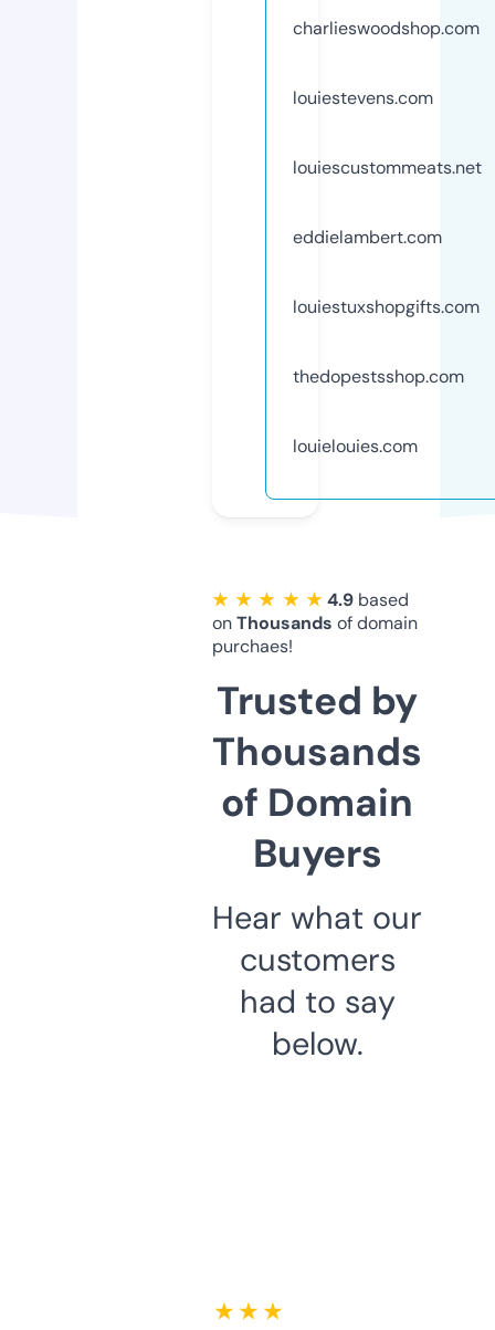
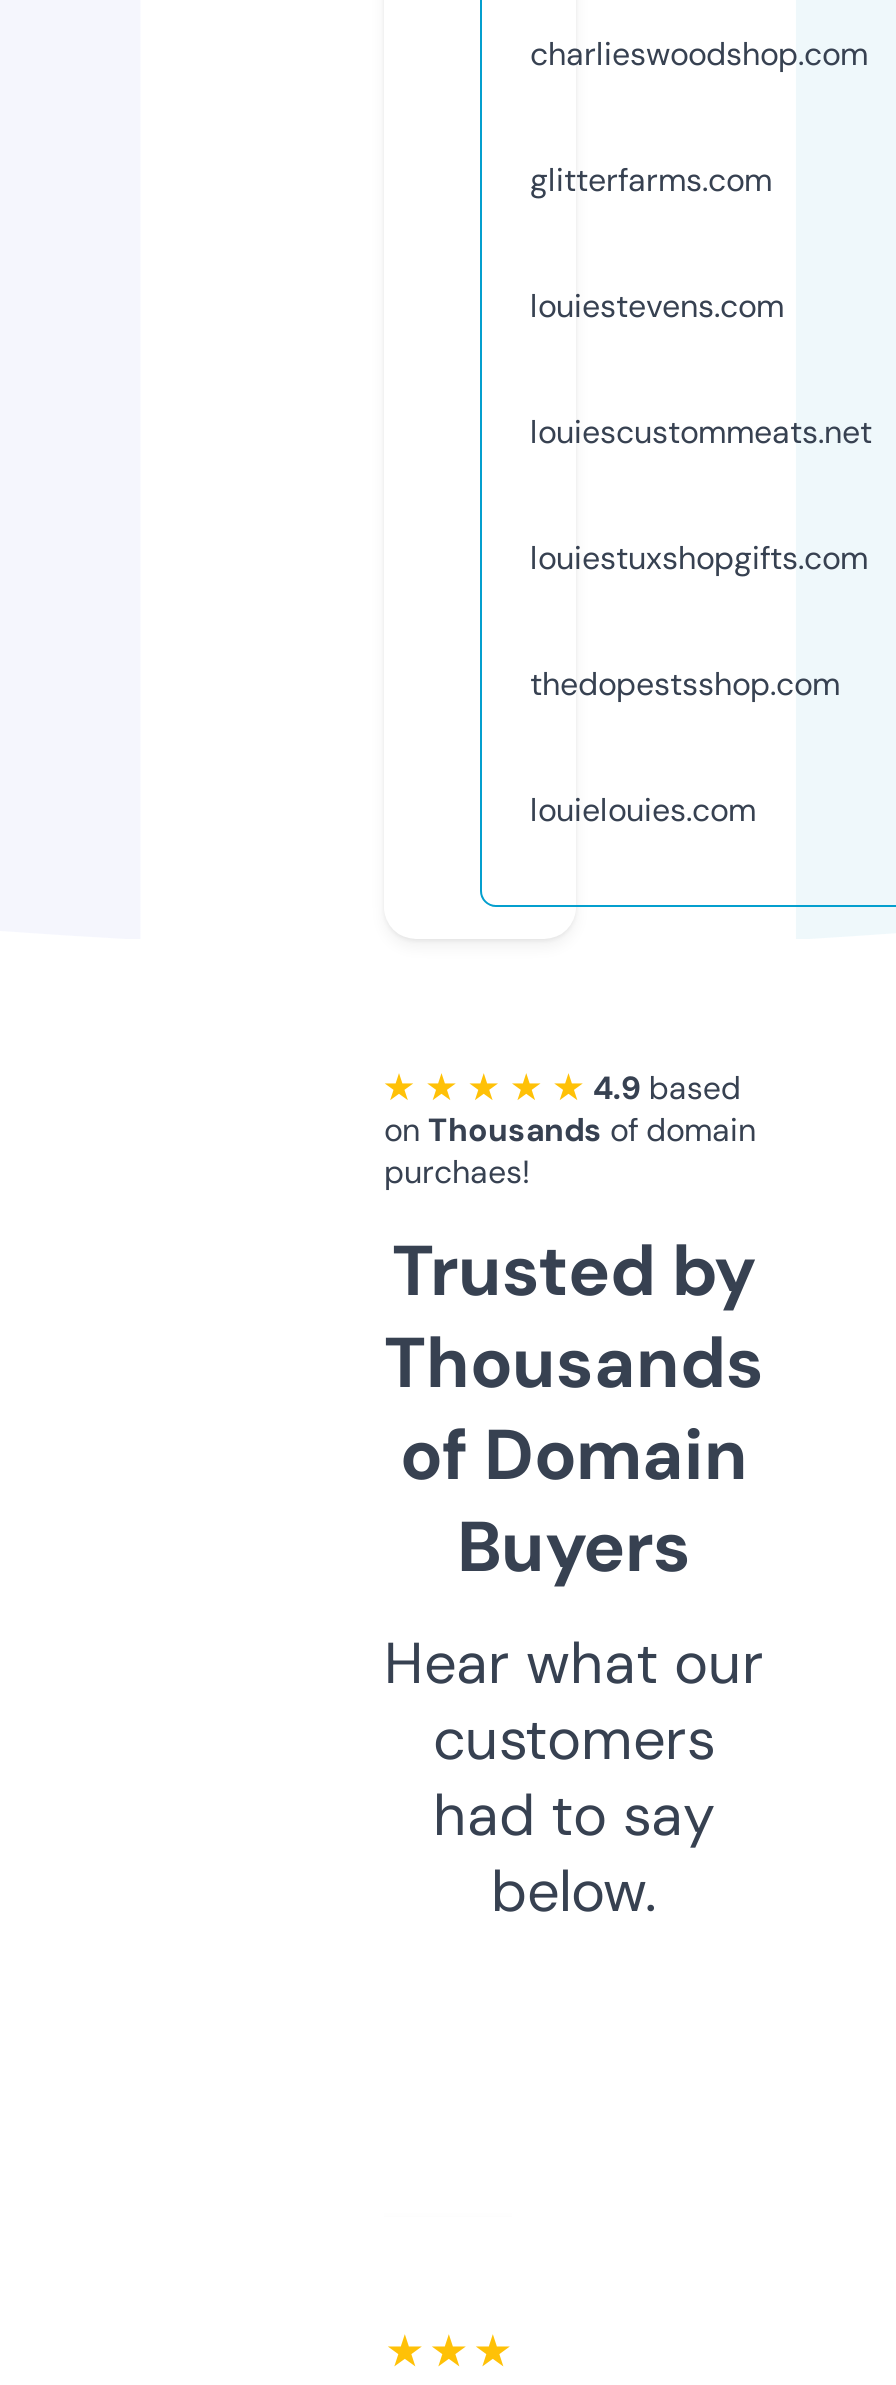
+ glitterfarms.com

moved down: louiestevens.com | louiescustommeats.net

- eddielambert.com
